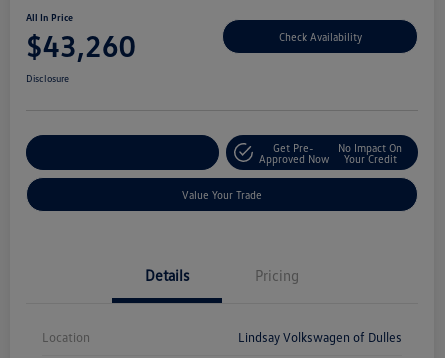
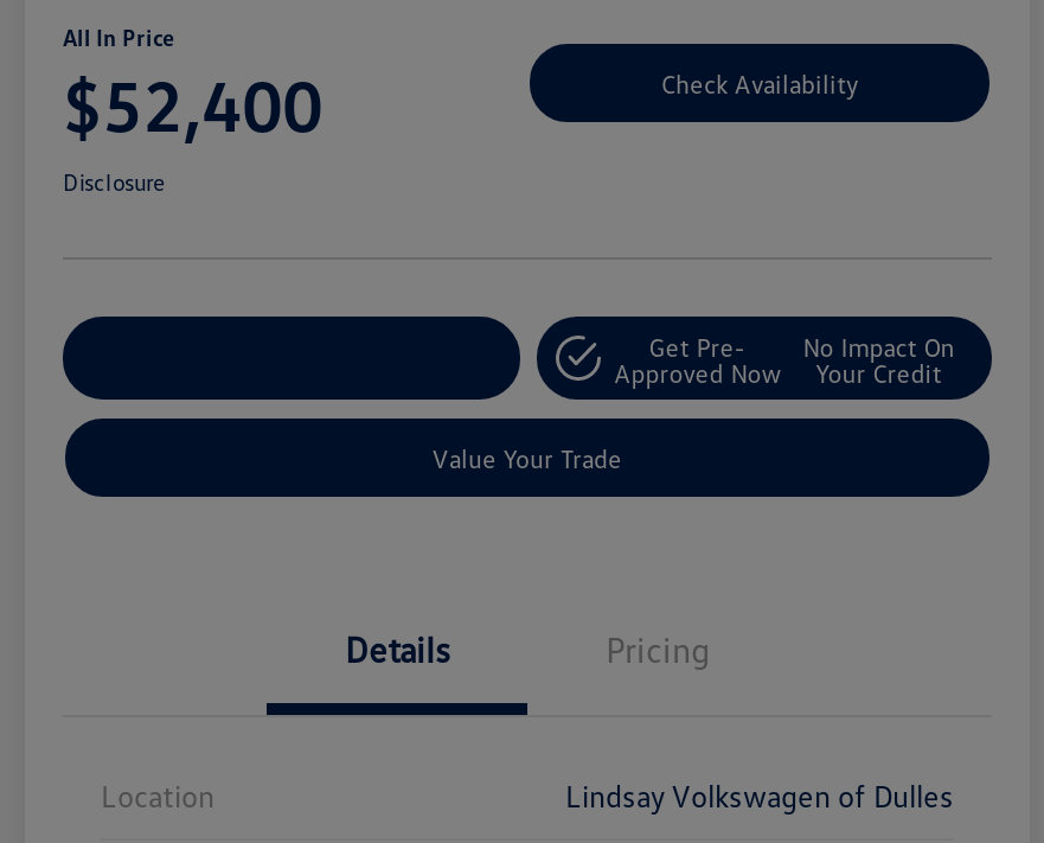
- $43,260
+ $52,400
